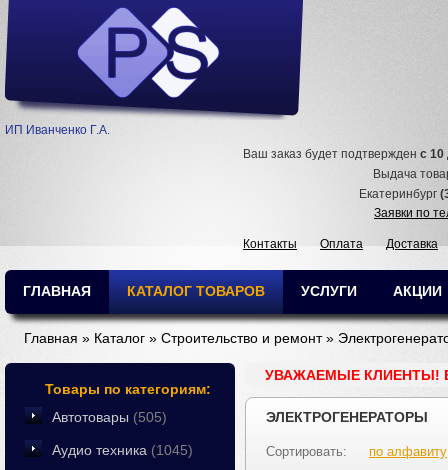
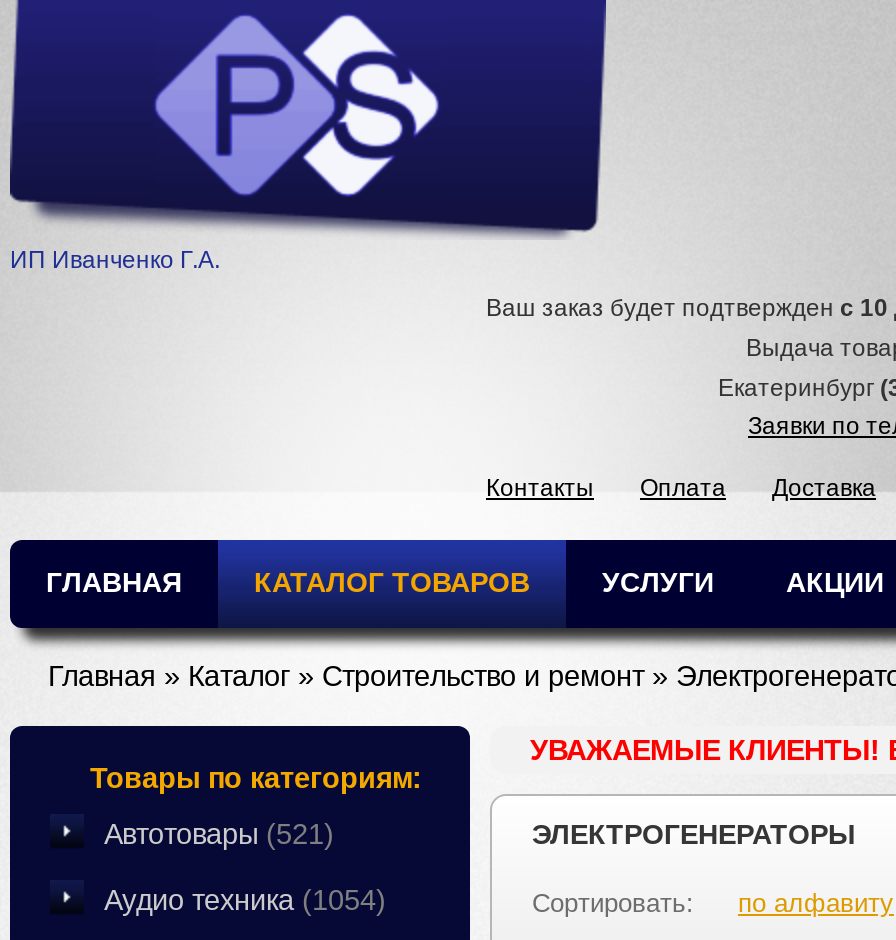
- Автотовары (505)
+ Автотовары (521)

- Аудио техника (1045)
+ Аудио техника (1054)
